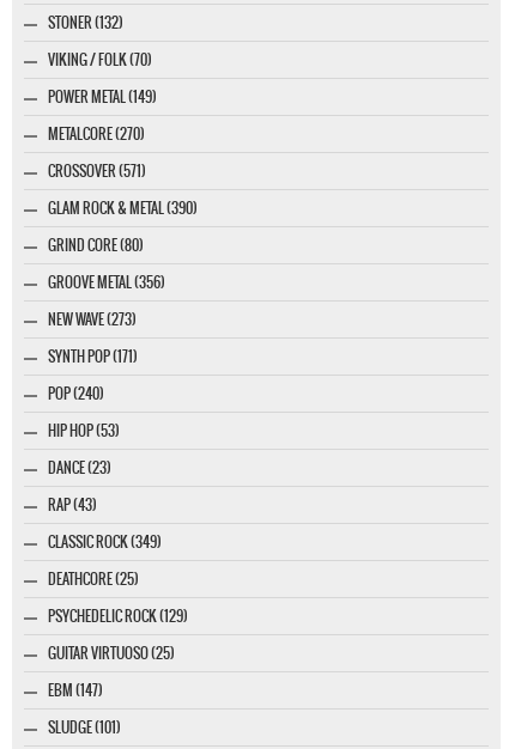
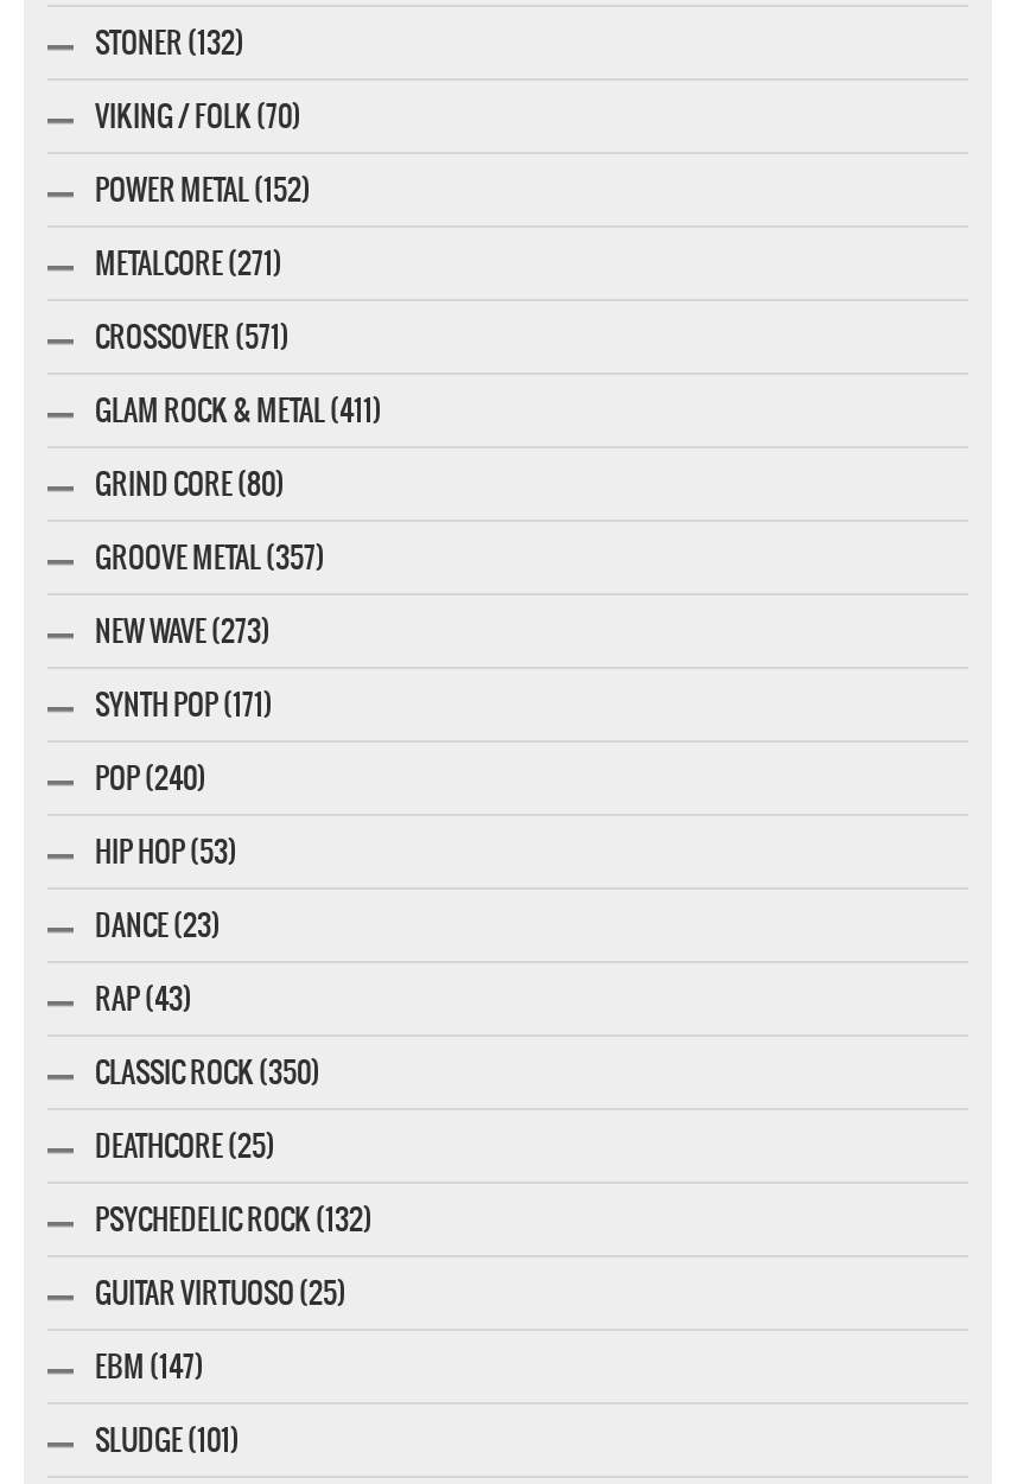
- POWER METAL (149)
+ POWER METAL (152)

- METALCORE (270)
+ METALCORE (271)

- GLAM ROCK & METAL (390)
+ GLAM ROCK & METAL (411)

- GROOVE METAL (356)
+ GROOVE METAL (357)

- CLASSIC ROCK (349)
+ CLASSIC ROCK (350)

- PSYCHEDELIC ROCK (129)
+ PSYCHEDELIC ROCK (132)
